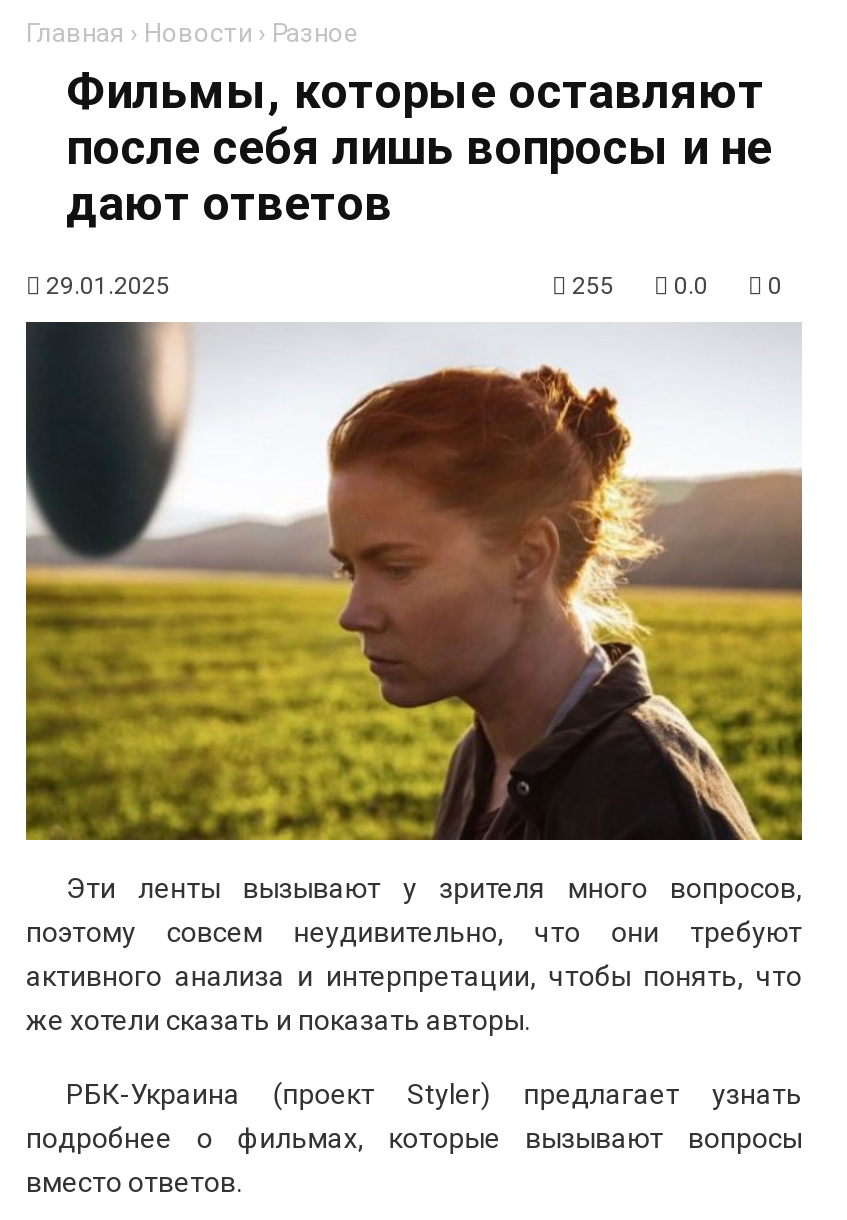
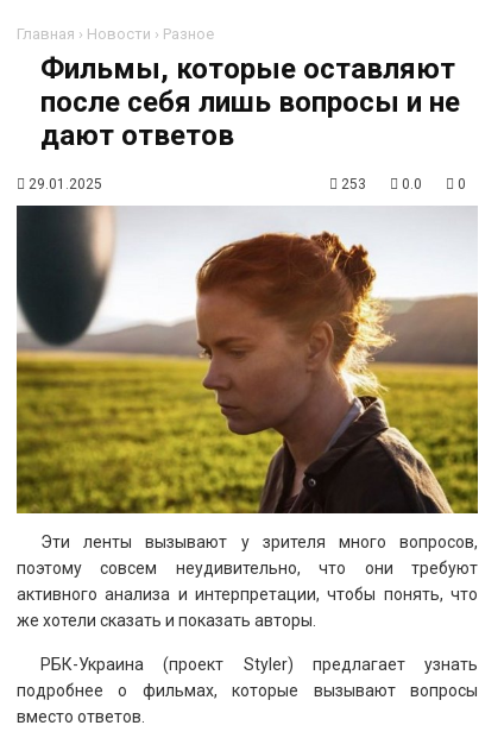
- 255
+ 253
